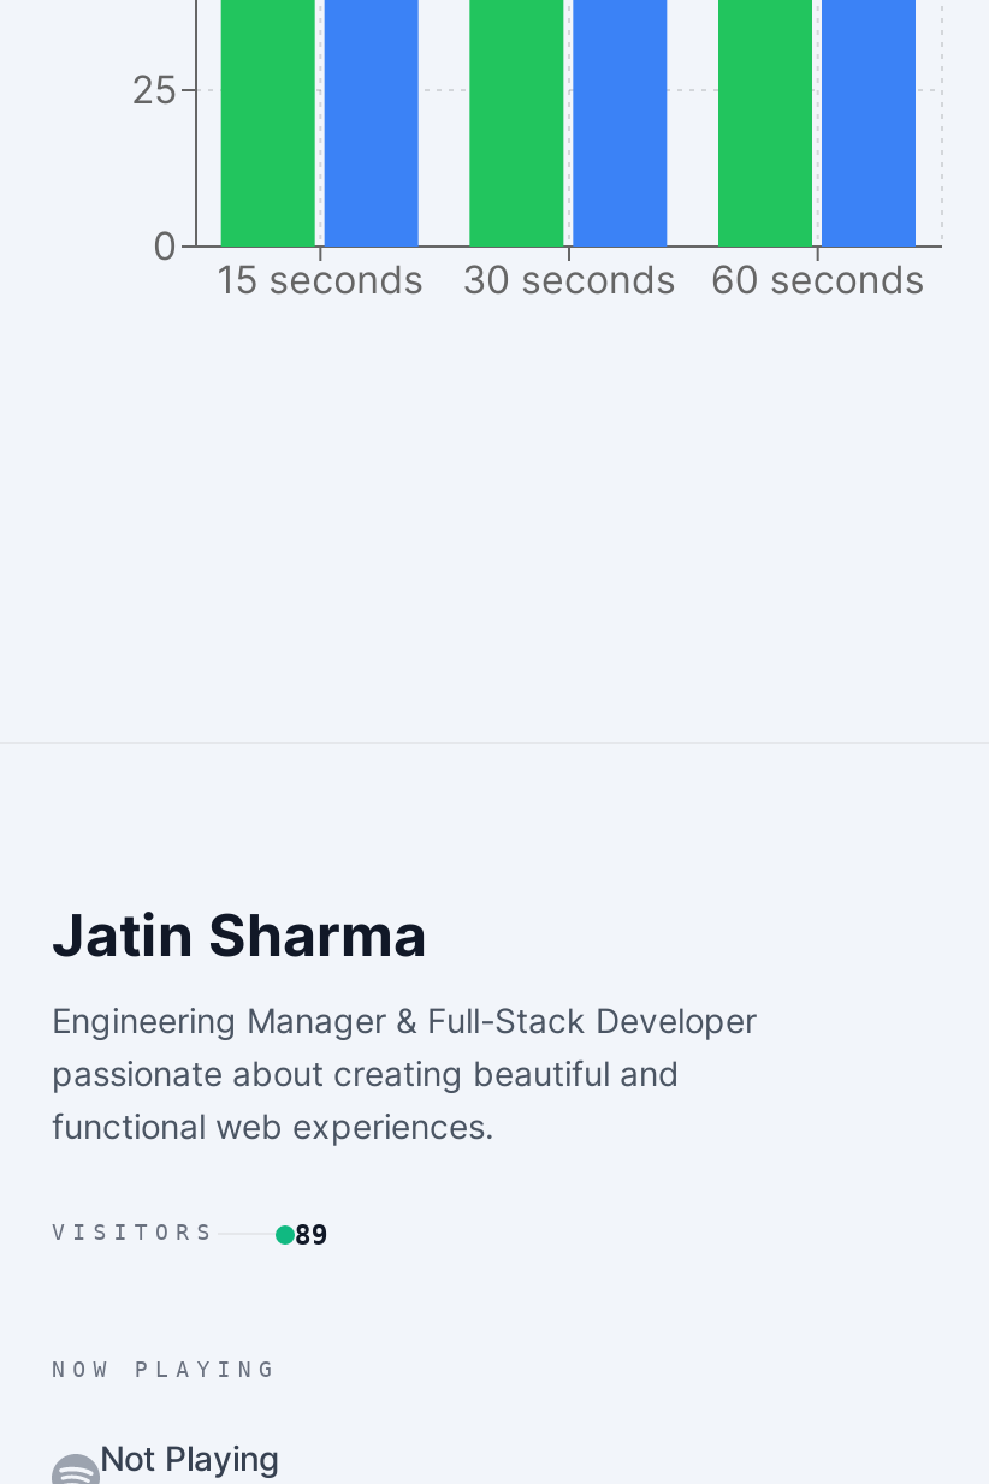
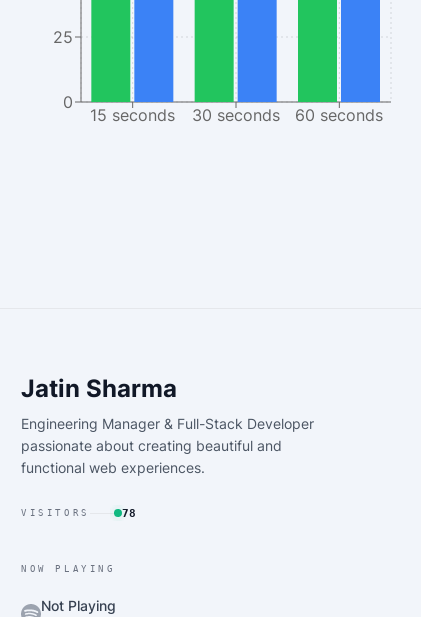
- 89
+ 78
